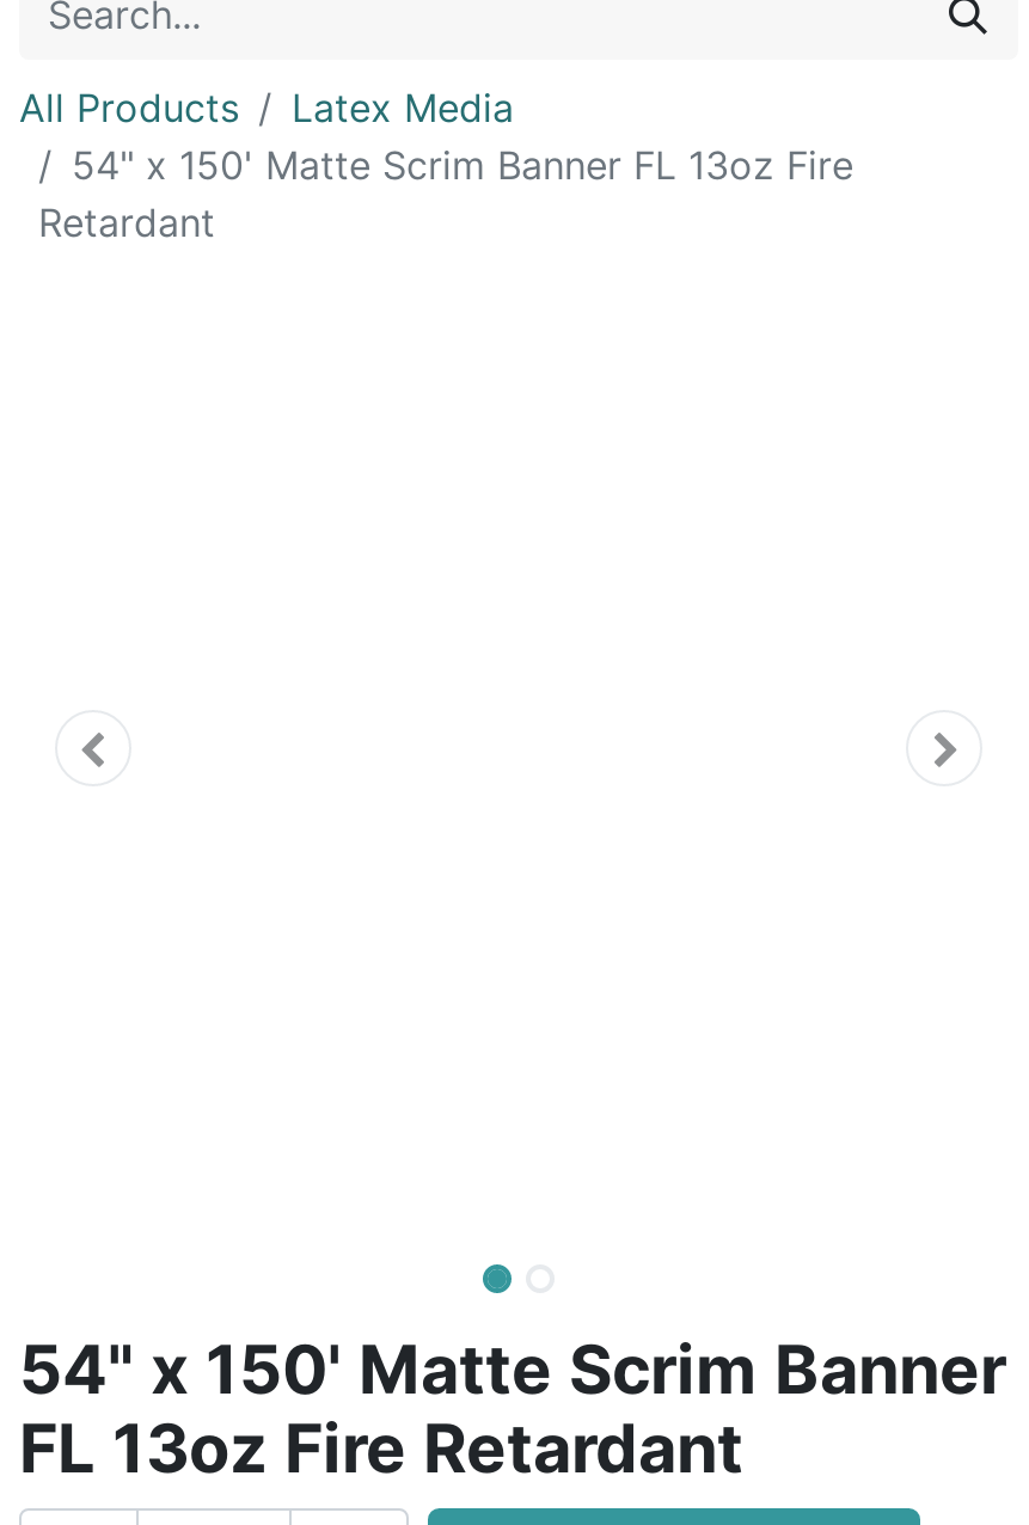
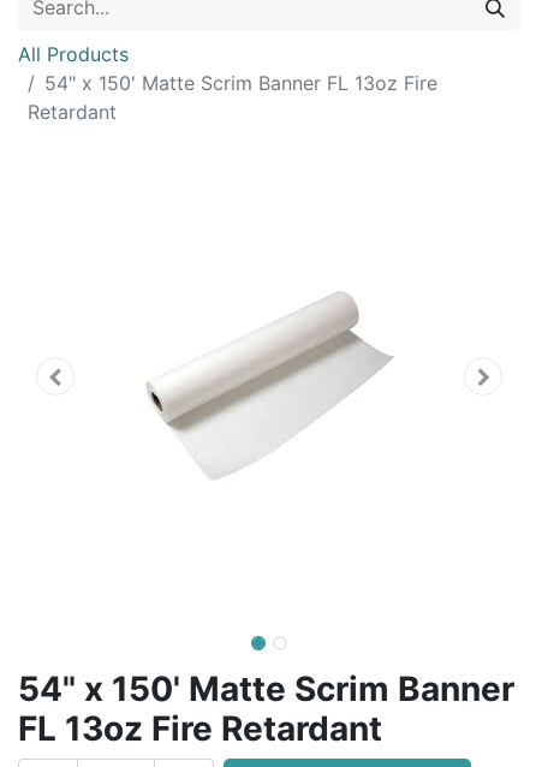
- Latex Media

+ [image]
